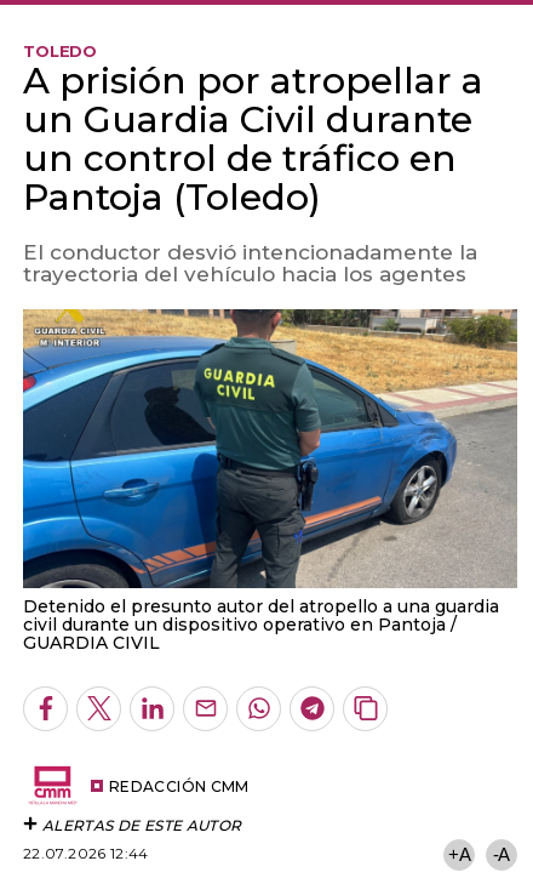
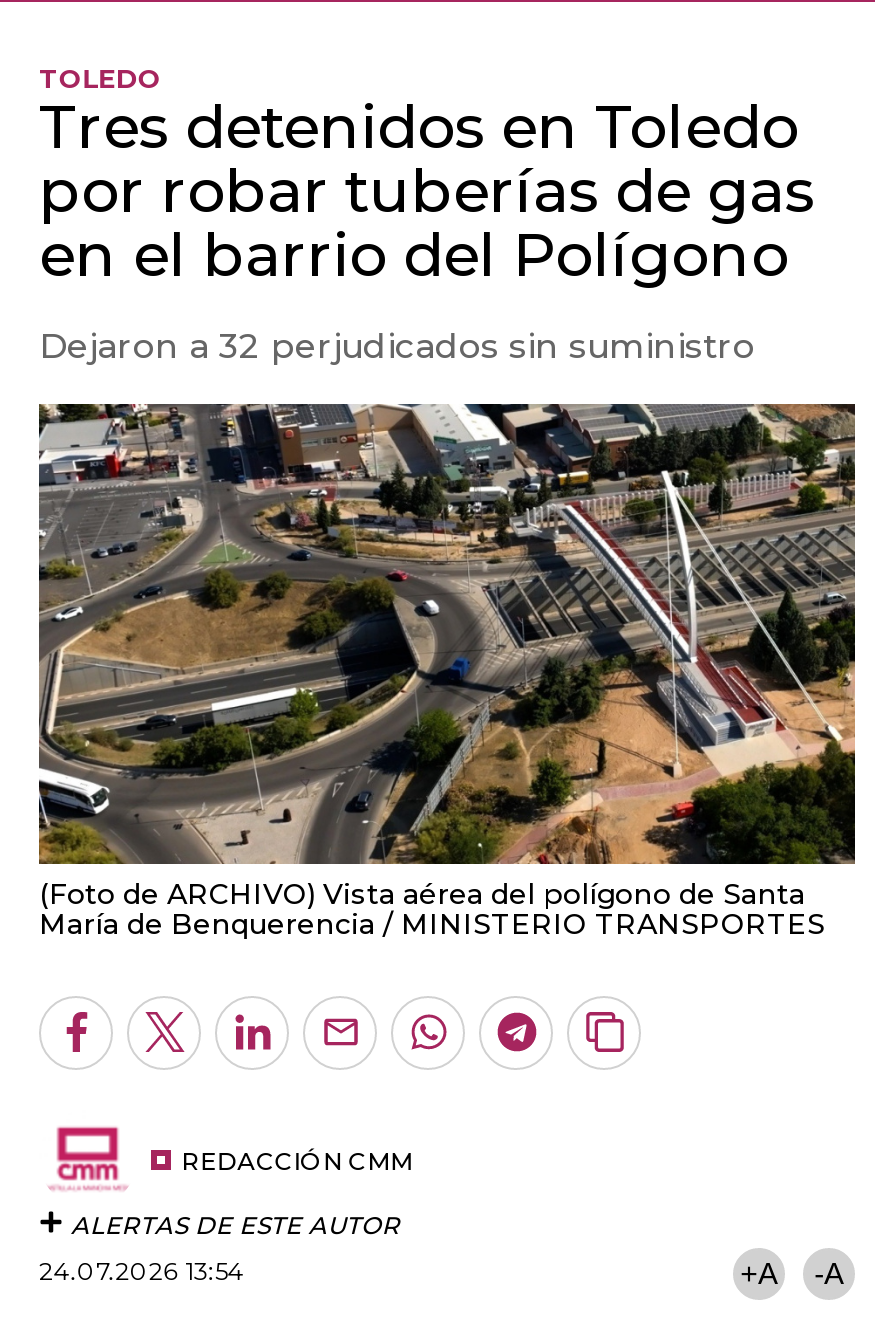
- A prisión por atropellar a
- un Guardia Civil durante
- un control de tráfico en
- Pantoja (Toledo)
+ Tres detenidos en Toledo
+ por robar tuberías de gas
+ en el barrio del Polígono

- El conductor desvió intencionadamente la
- trayectoria del vehículo hacia los agentes
+ Dejaron a 32 perjudicados sin suministro

- [image]
+ [image]

- Detenido el presunto autor del atropello a una guardia
- civil durante un dispositivo operativo en Pantoja
- GUARDIA CIVIL
+ (Foto de ARCHIVO) Vista aérea del polígono de Santa
+ María de Benquerencia
+ MINISTERIO TRANSPORTES

- 22.07.2026 12:44
+ 24.07.2026 13:54
